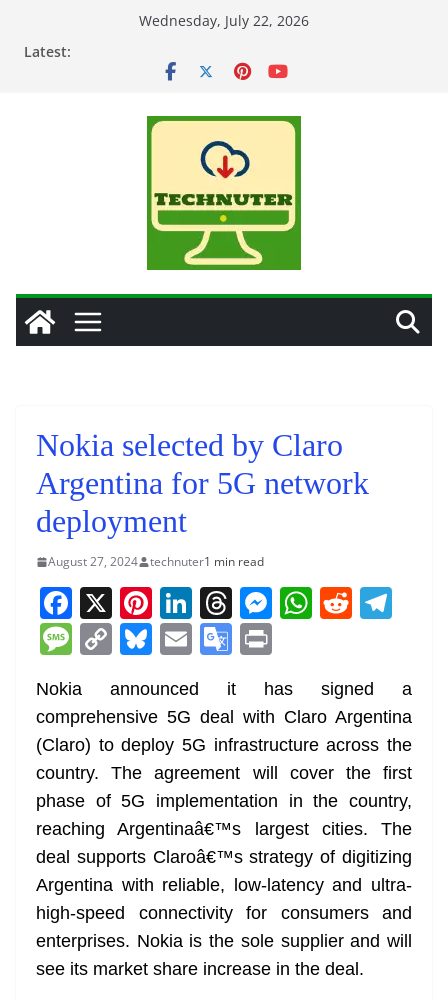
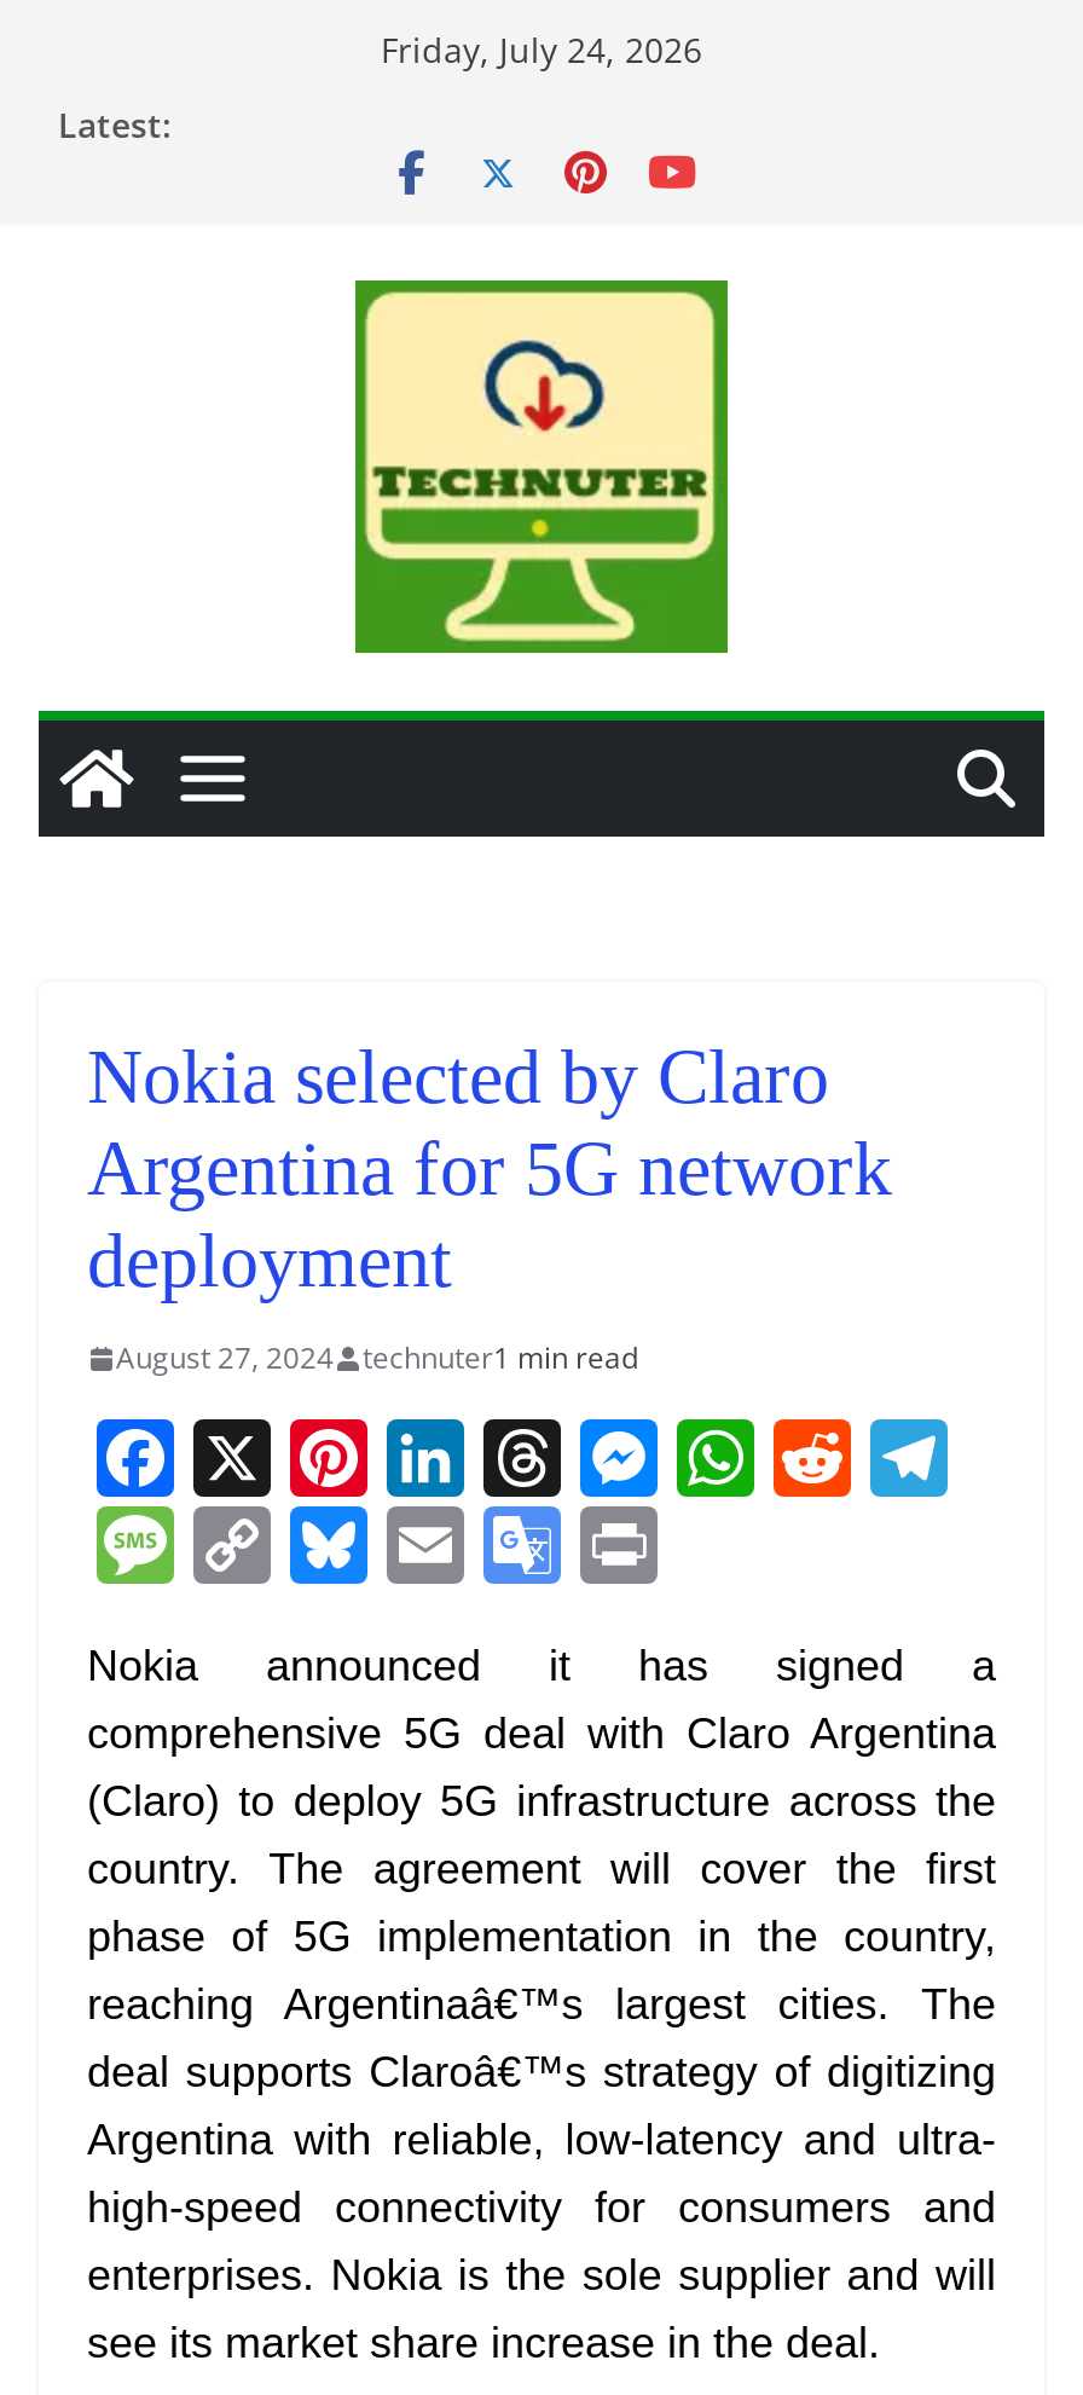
- Wednesday, July 22, 2026
+ Friday, July 24, 2026
